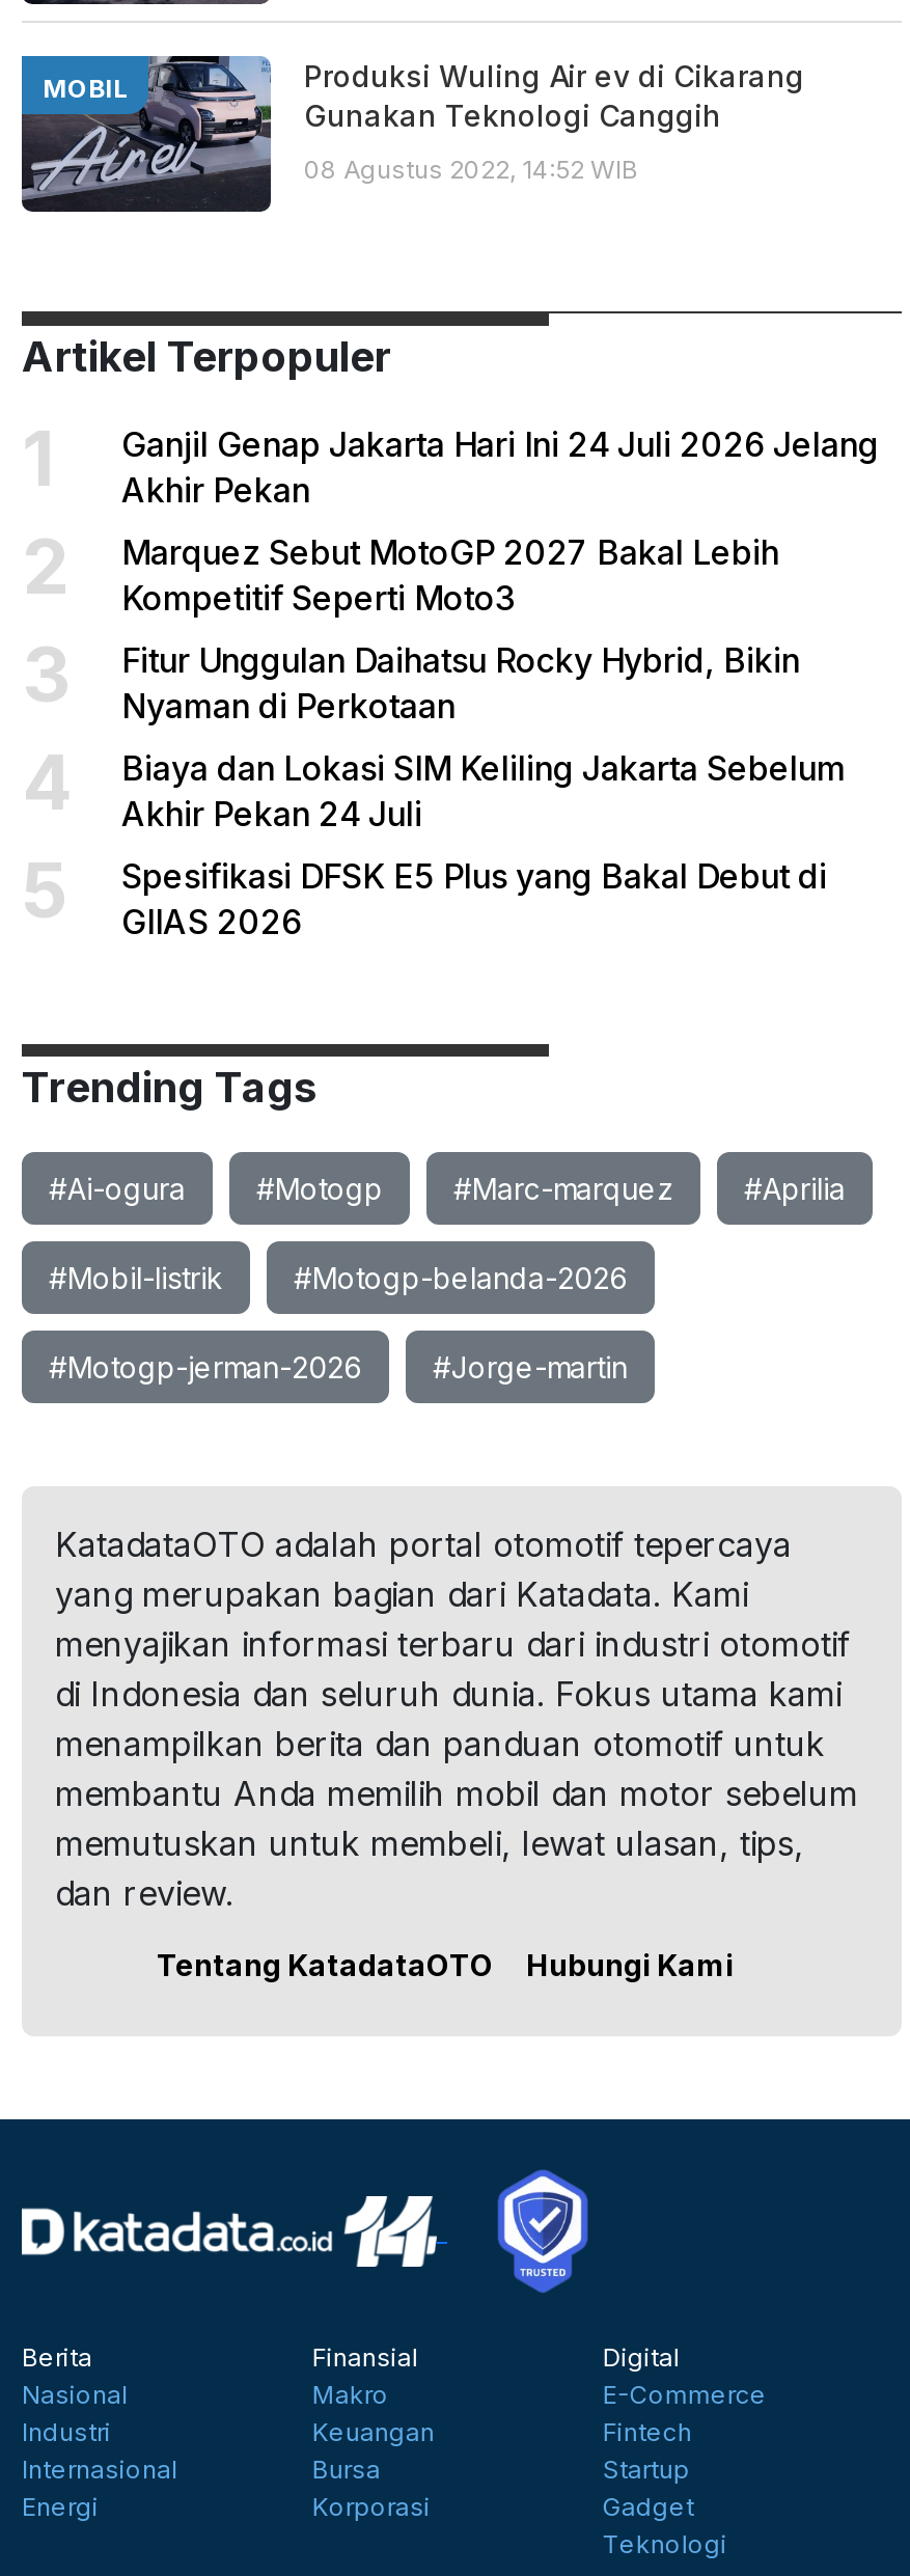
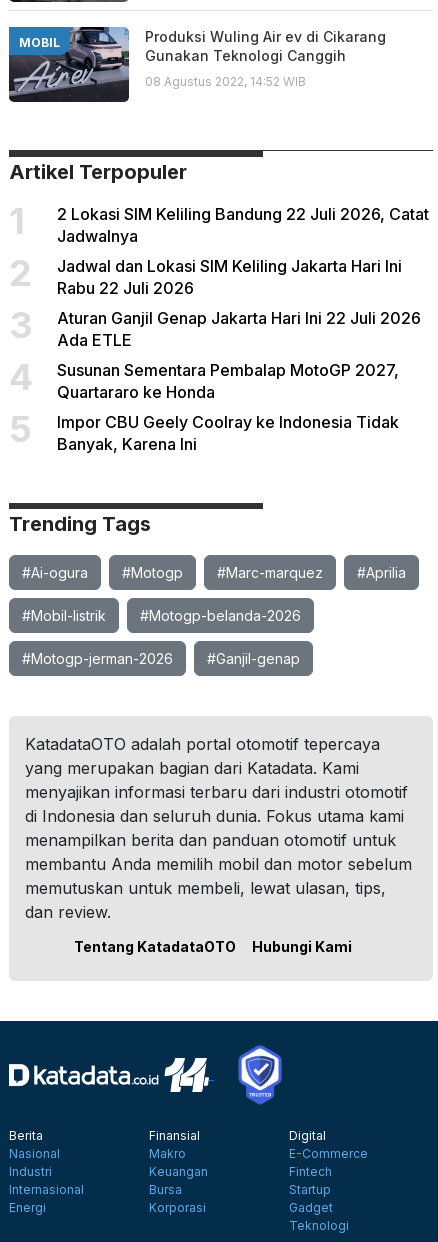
- Ganjil Genap Jakarta Hari Ini 24 Juli 2026 Jelang
- Akhir Pekan
+ 2 Lokasi SIM Keliling Bandung 22 Juli 2026, Catat
+ Jadwalnya

- Marquez Sebut MotoGP 2027 Bakal Lebih
- Kompetitif Seperti Moto3
+ Jadwal dan Lokasi SIM Keliling Jakarta Hari Ini
+ Rabu 22 Juli 2026

- Fitur Unggulan Daihatsu Rocky Hybrid, Bikin
- Nyaman di Perkotaan
+ Aturan Ganjil Genap Jakarta Hari Ini 22 Juli 2026
+ Ada ETLE

- Biaya dan Lokasi SIM Keliling Jakarta Sebelum
- Akhir Pekan 24 Juli
+ Susunan Sementara Pembalap MotoGP 2027,
+ Quartararo ke Honda

- Spesifikasi DFSK E5 Plus yang Bakal Debut di
- GIIAS 2026
+ Impor CBU Geely Coolray ke Indonesia Tidak
+ Banyak, Karena Ini

- #Jorge-martin
+ #Ganjil-genap
